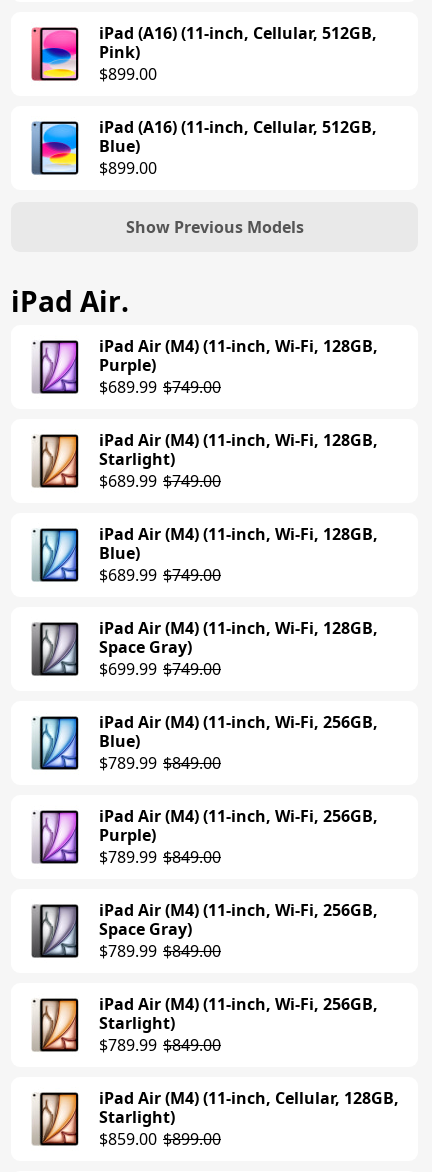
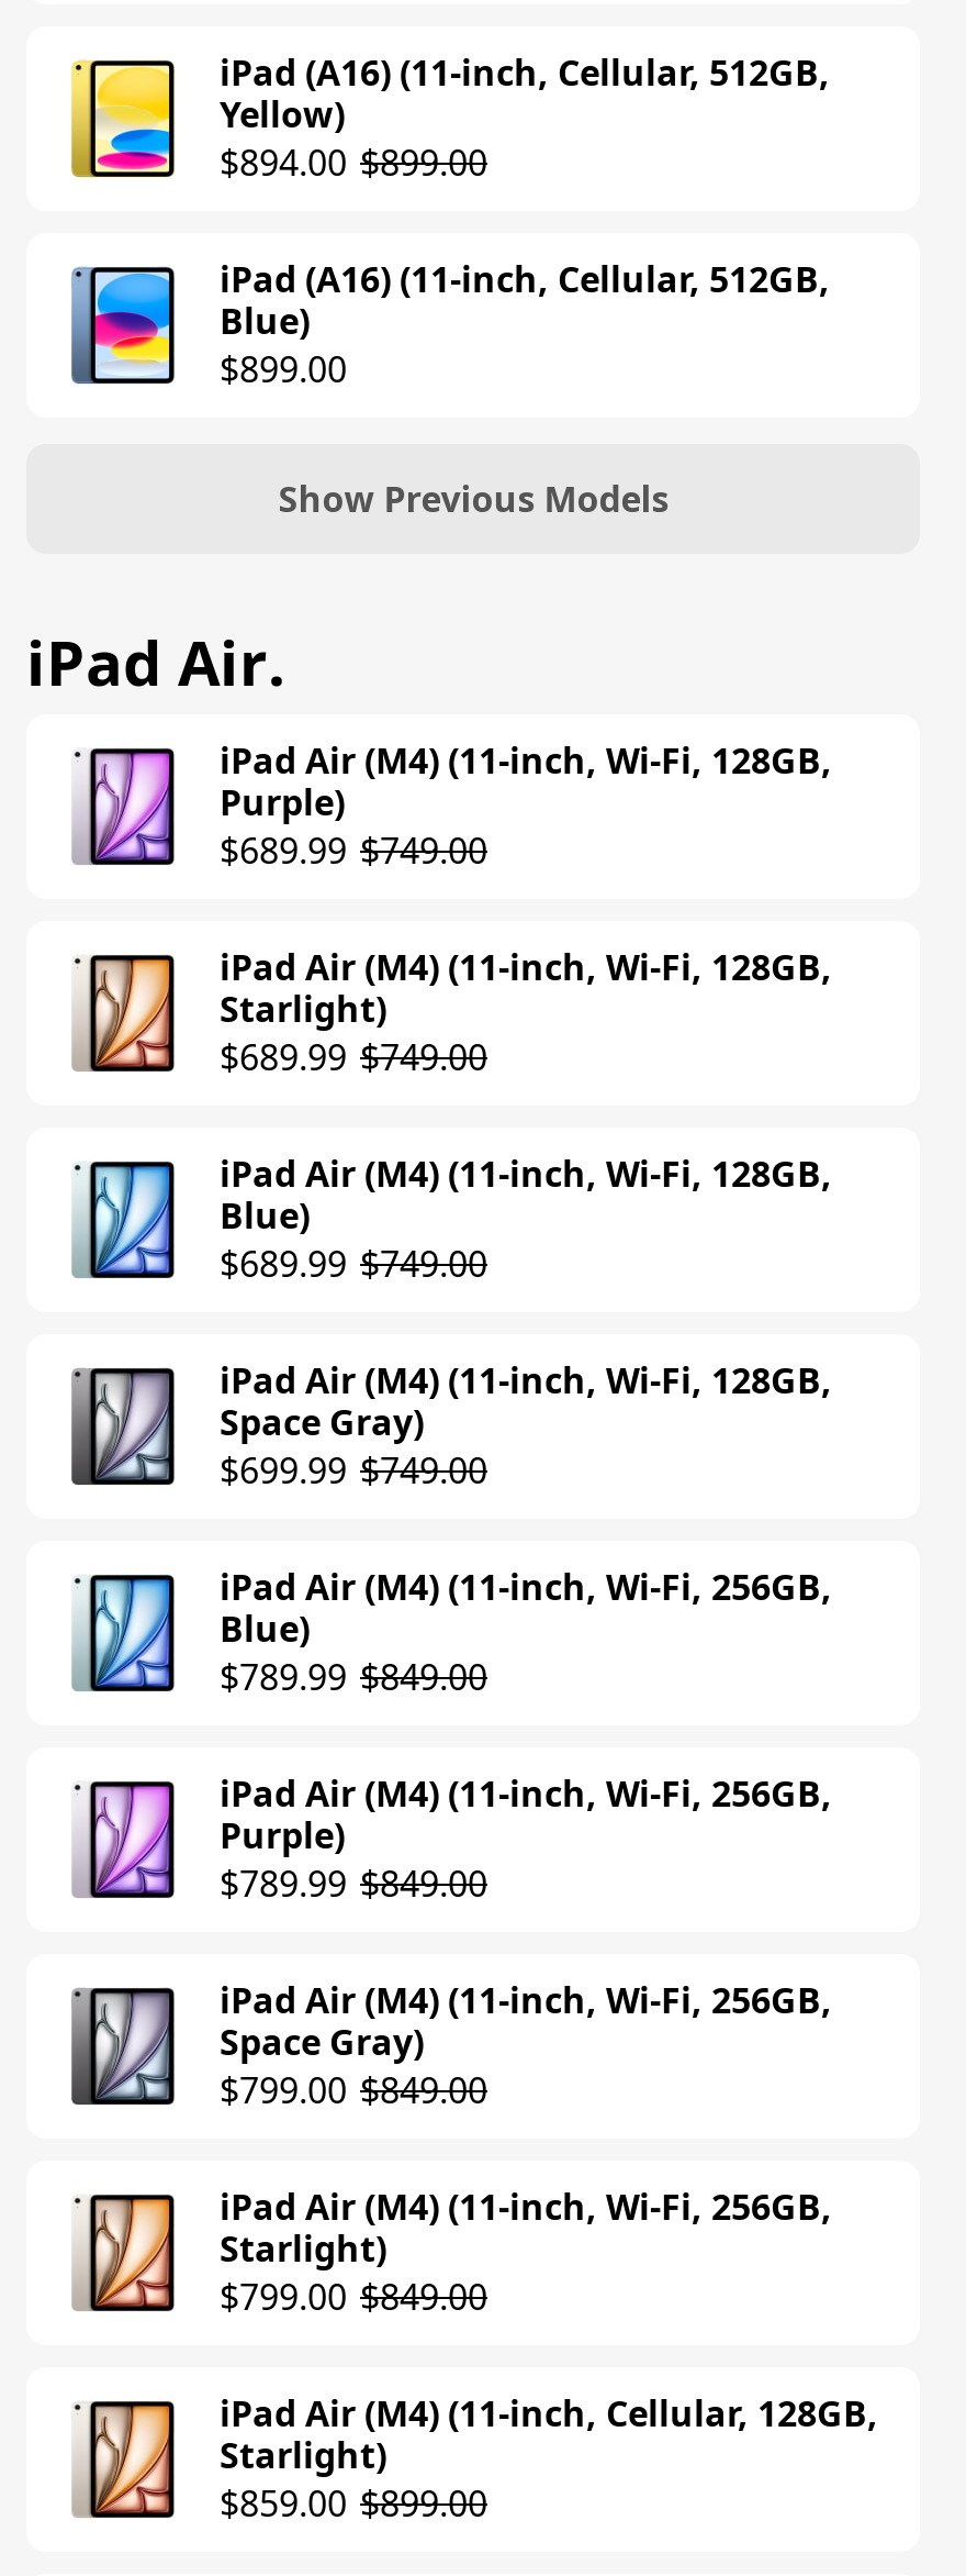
- [image]
- Pink)
- $899.00
+ [image]
+ Yellow)
+ $894.00 $899.00

- $789.99 $849.00
+ $799.00 $849.00

- $789.99 $849.00
+ $799.00 $849.00
